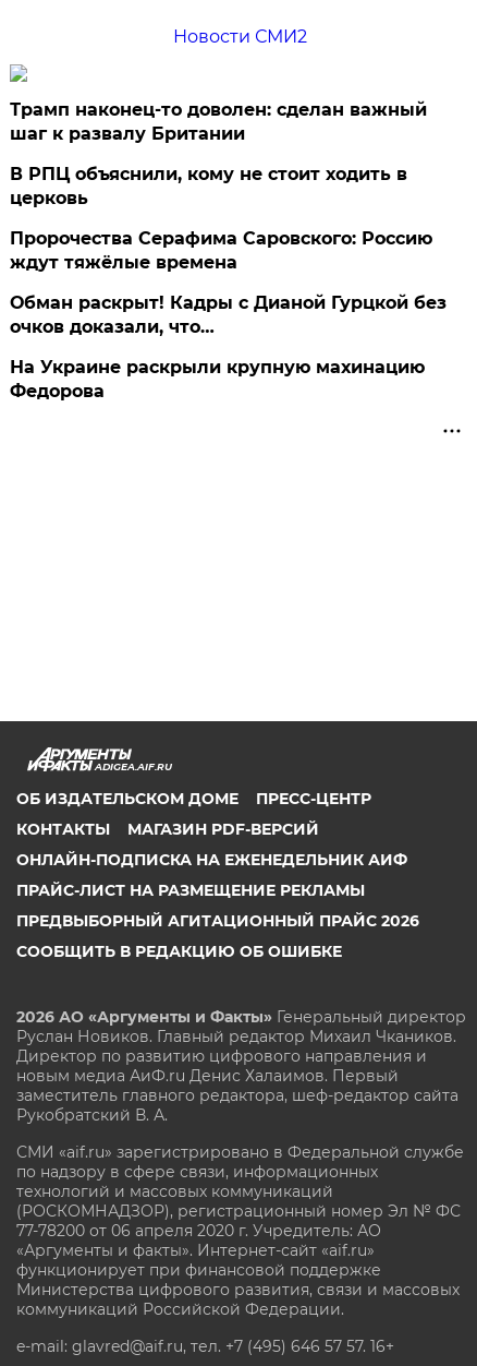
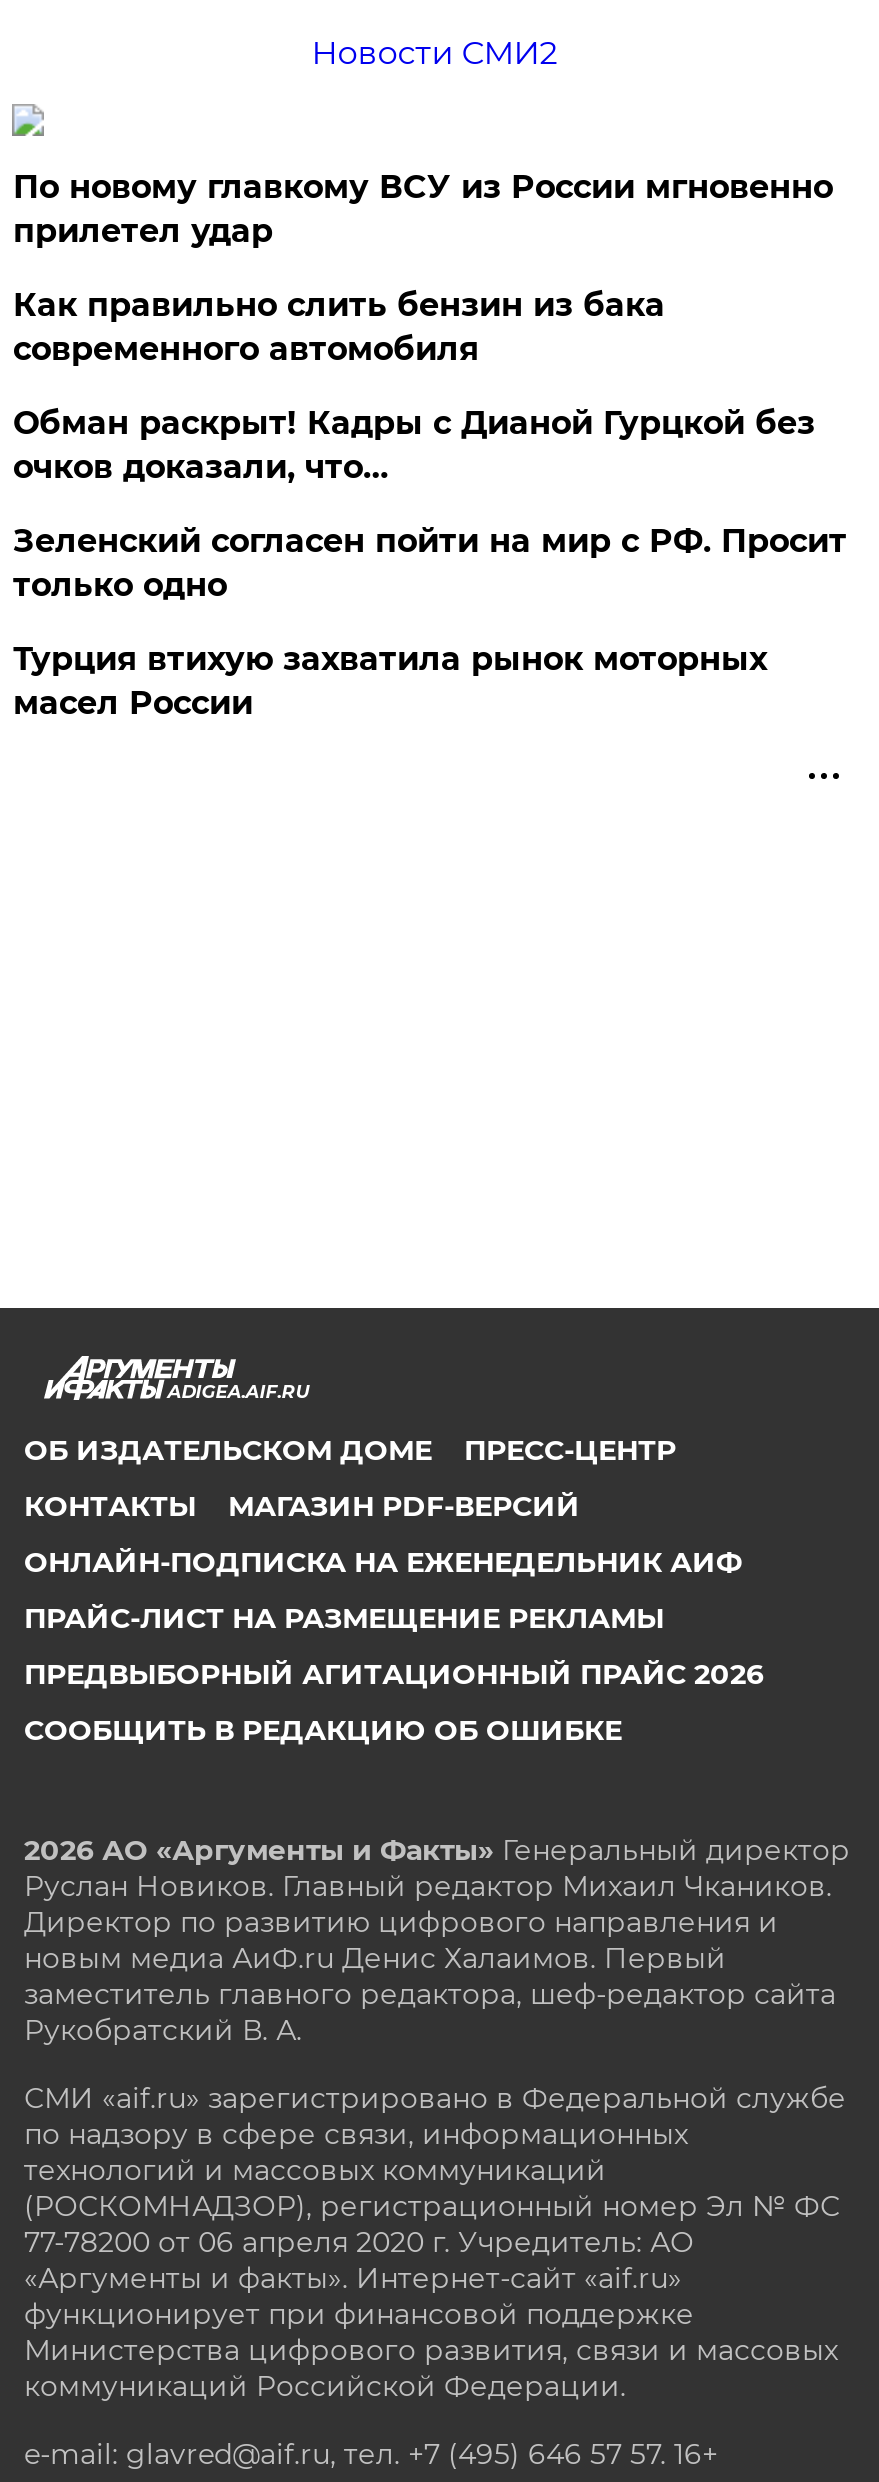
- Трамп наконец-то доволен: сделан важный
- шаг к развалу Британии
- В РПЦ объяснили, кому не стоит ходить в
- церковь
- Пророчества Серафима Саровского: Россию
- ждут тяжёлые времена
+ По новому главкому ВСУ из России мгновенно
+ прилетел удар
+ Как правильно слить бензин из бака
+ современного автомобиля

moved up: Обман раскрыт! Кадры с Дианой Гурцкой без | очков доказали, что…

- На Украине раскрыли крупную махинацию
- Федорова
+ Зеленский согласен пойти на мир с РФ. Просит
+ только одно
+ Турция втихую захватила рынок моторных
+ масел России
